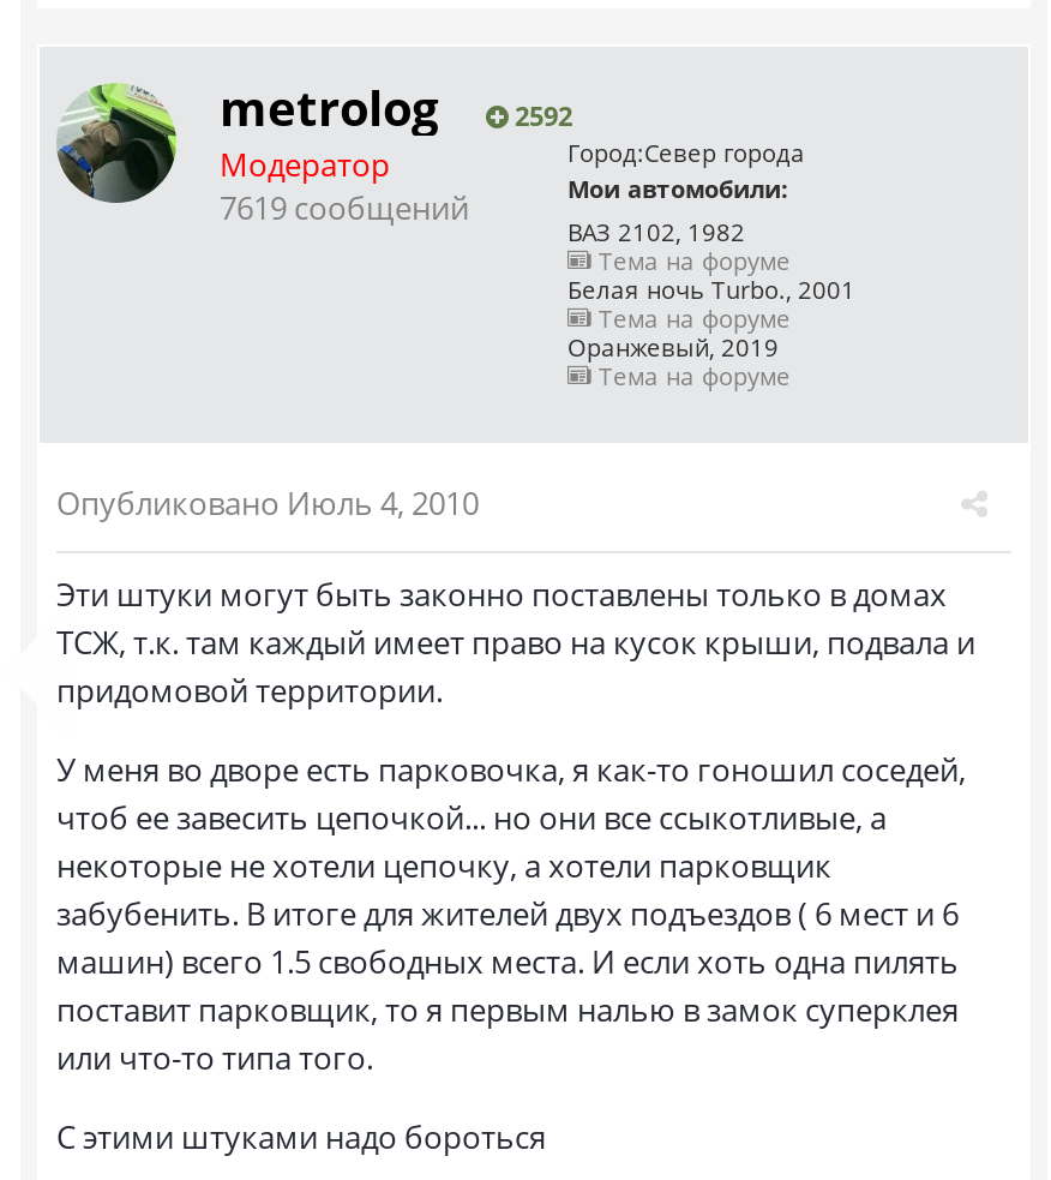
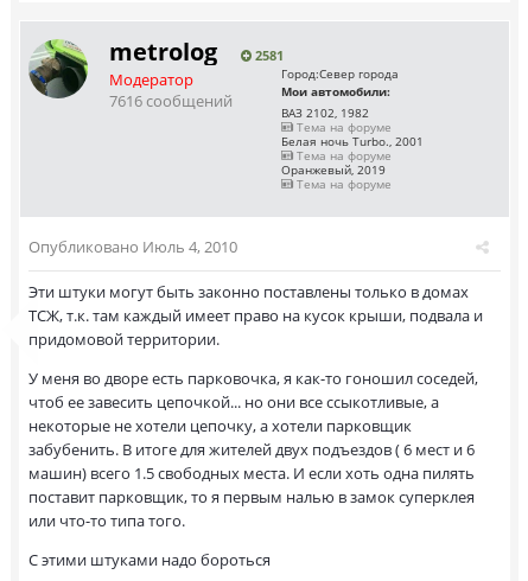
- metrolog 2592
+ metrolog 2581

- 7619 сообщений
+ 7616 сообщений
